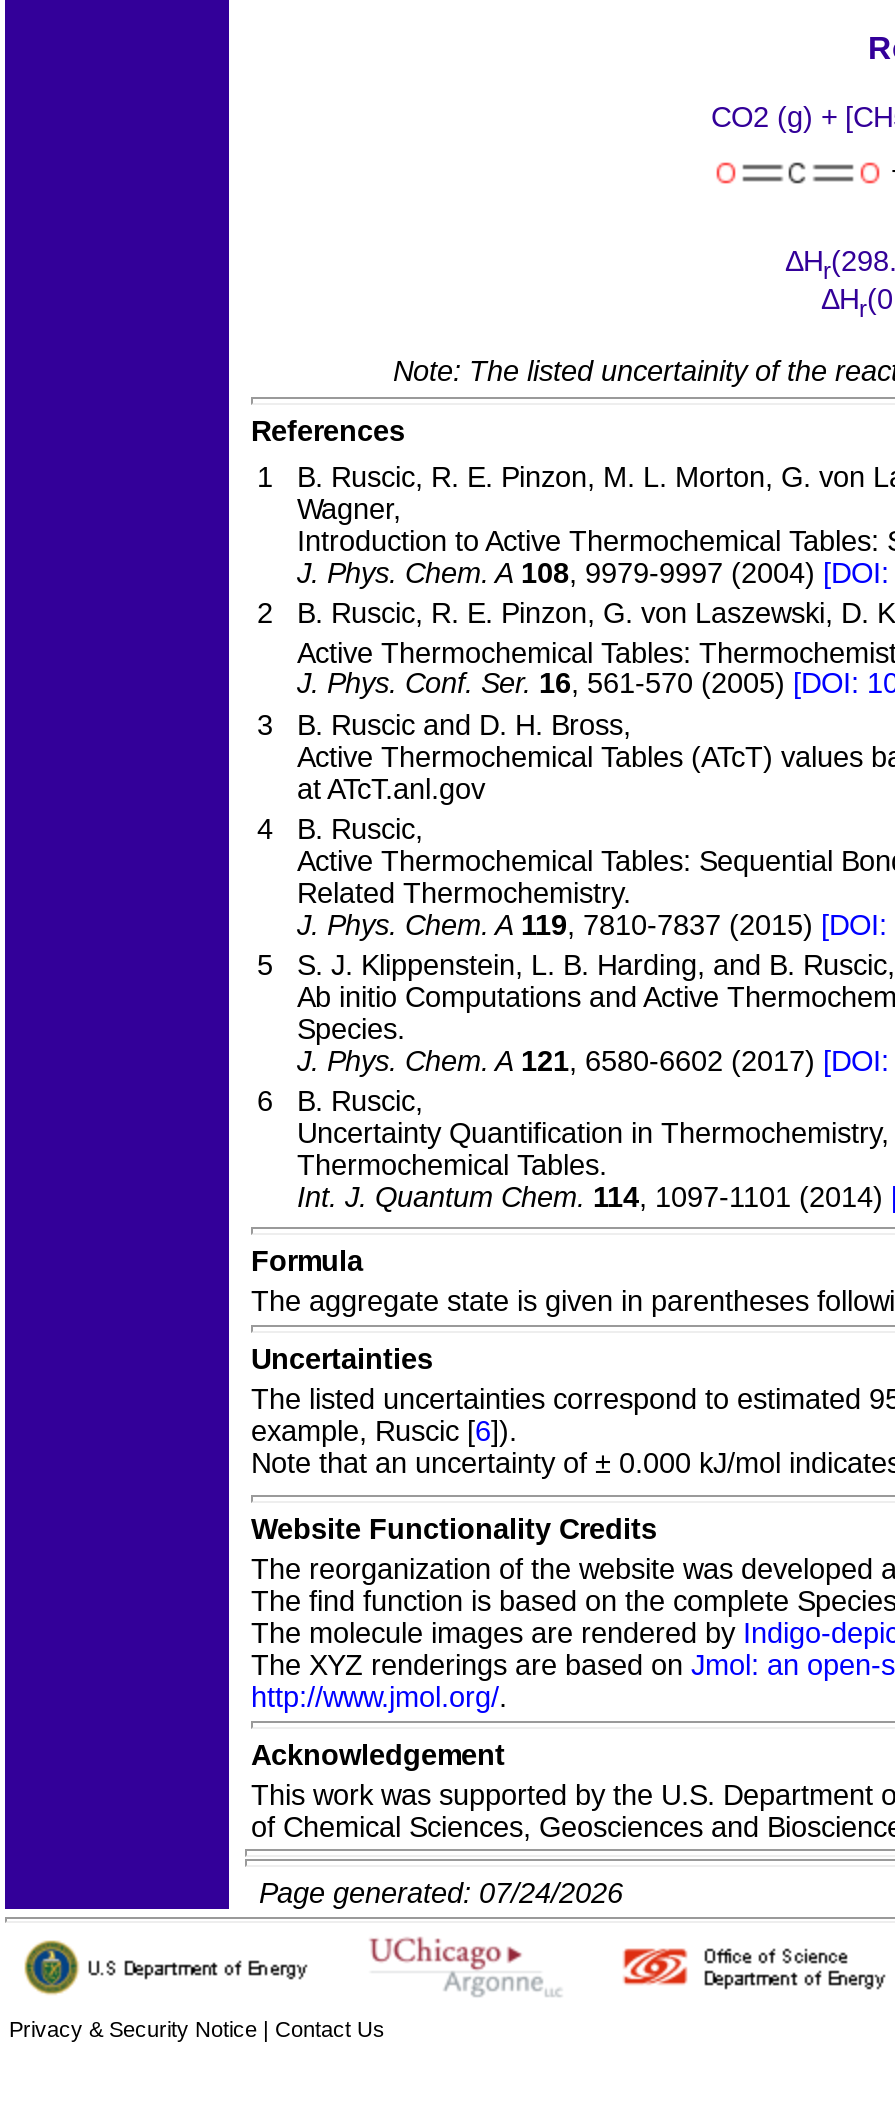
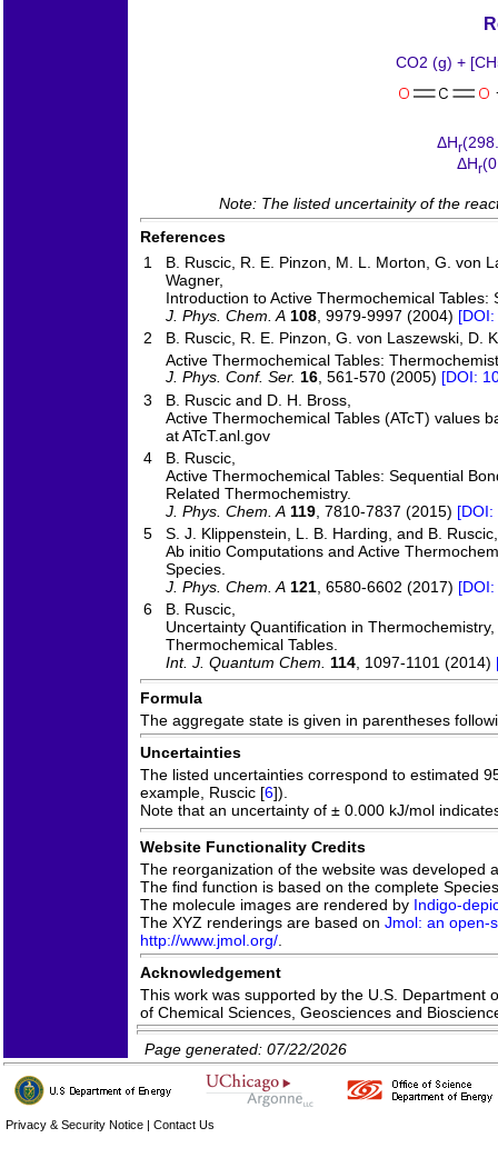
- Page generated: 07/24/2026
+ Page generated: 07/22/2026
